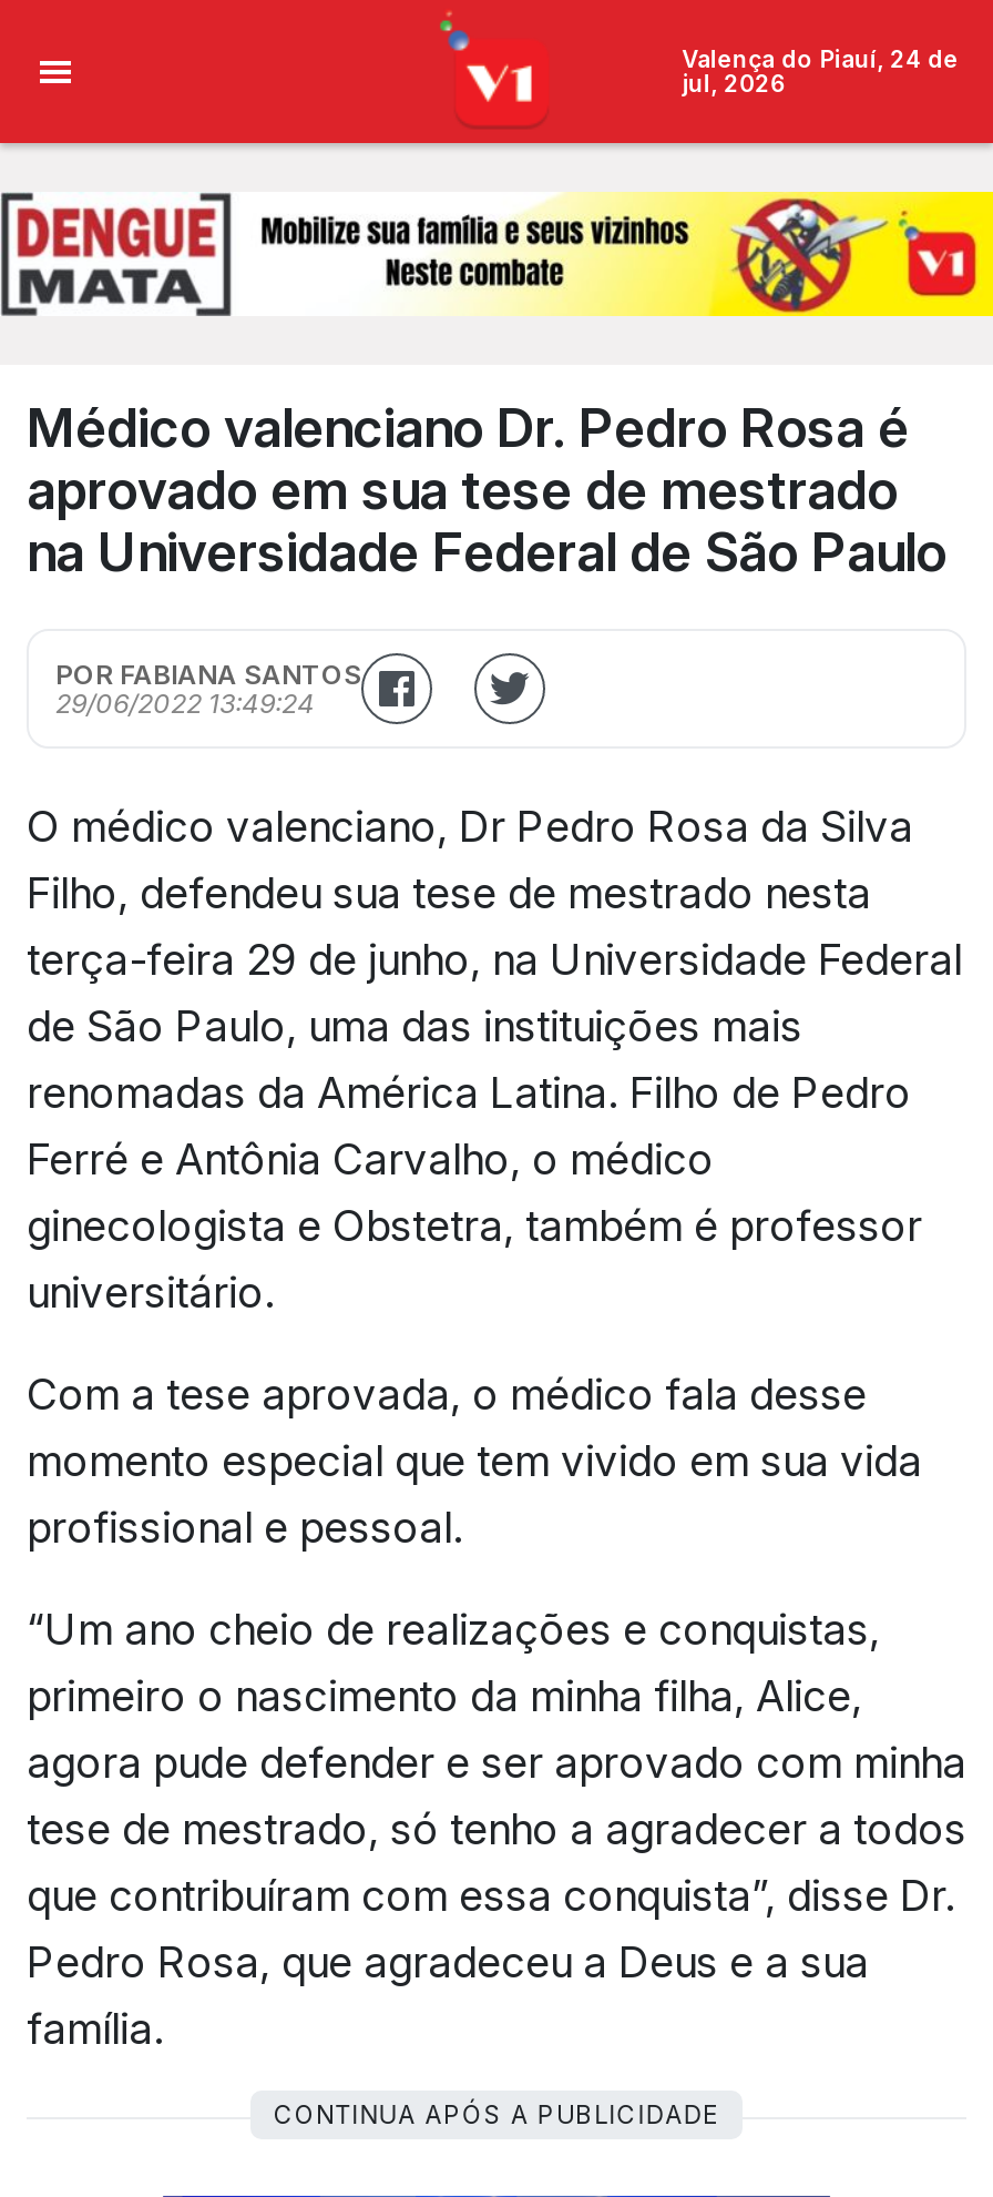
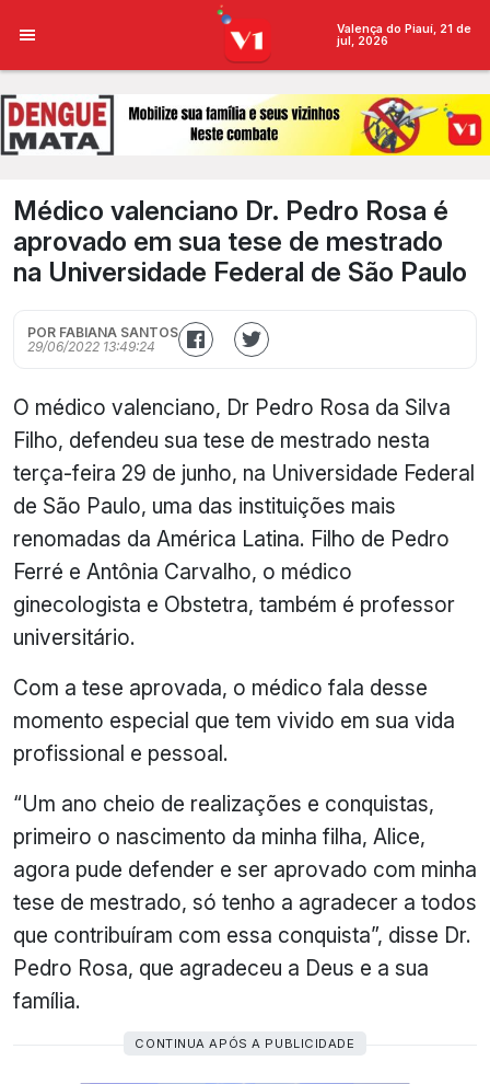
- Valença do Piauí, 24 de
+ Valença do Piauí, 21 de
